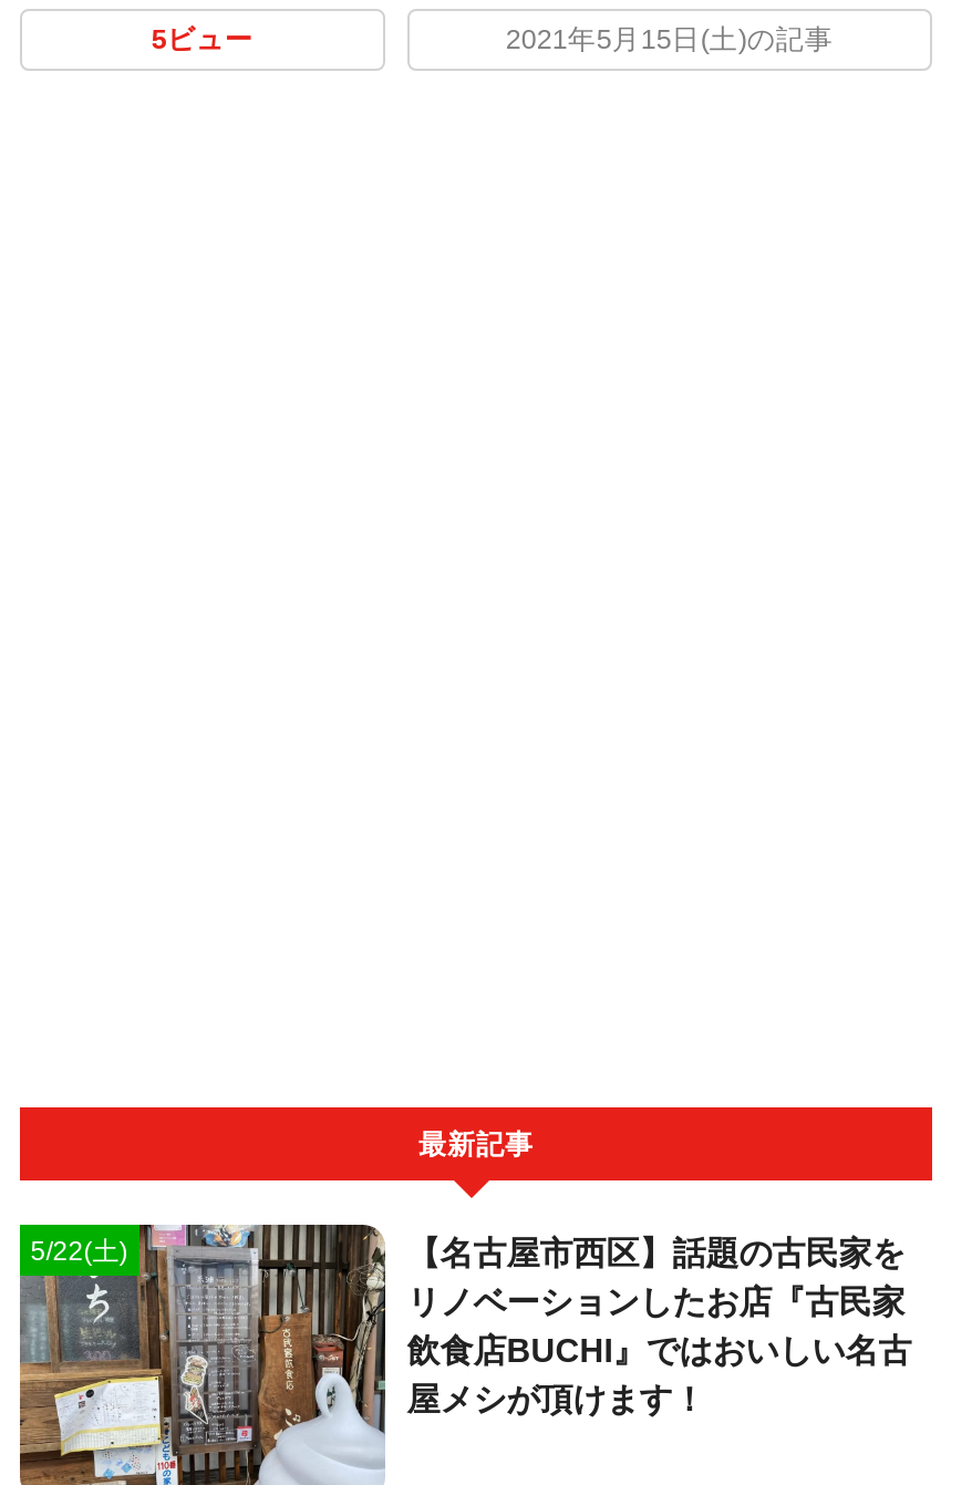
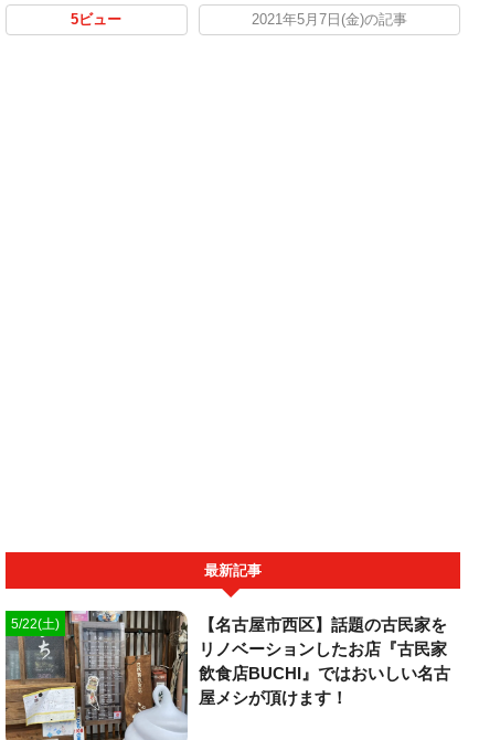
- 2021年5月15日(土)の記事
+ 2021年5月7日(金)の記事
